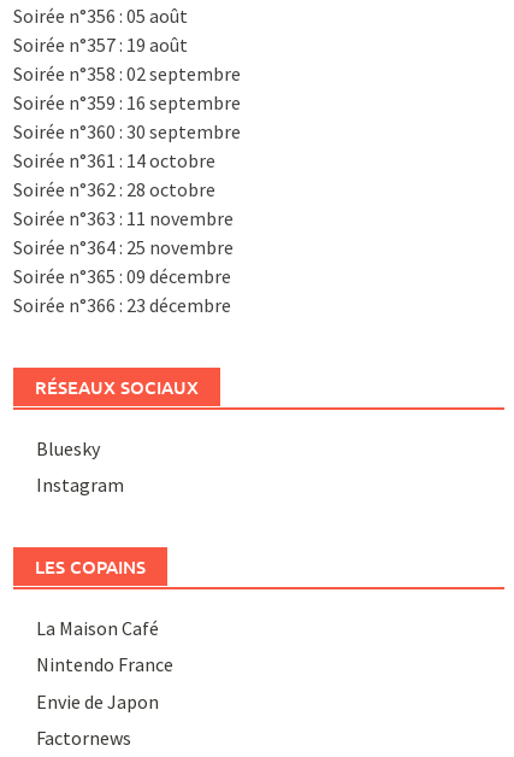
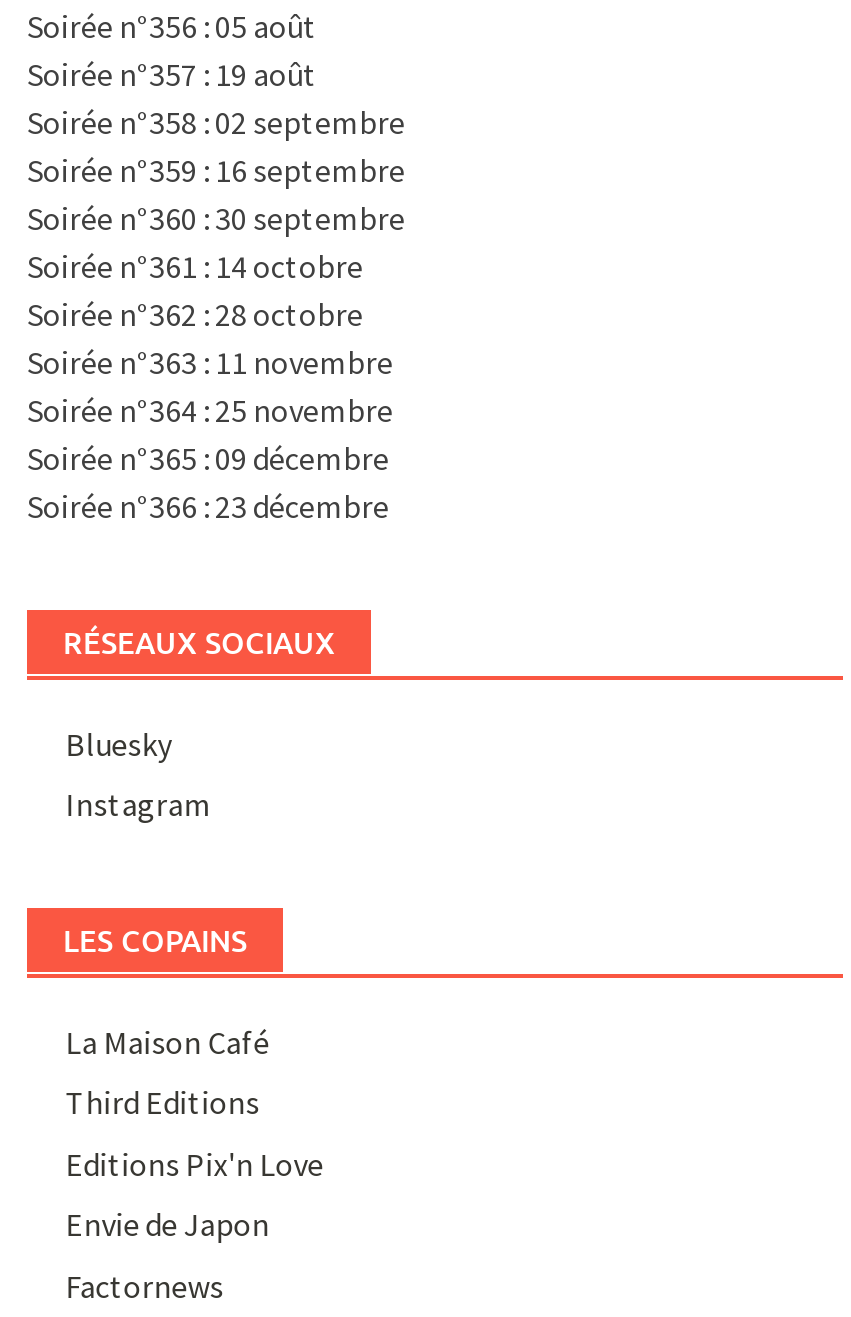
- Nintendo France
+ Third Editions
+ Editions Pix'n Love
